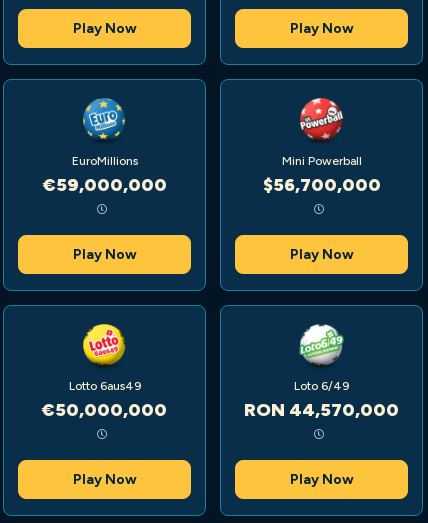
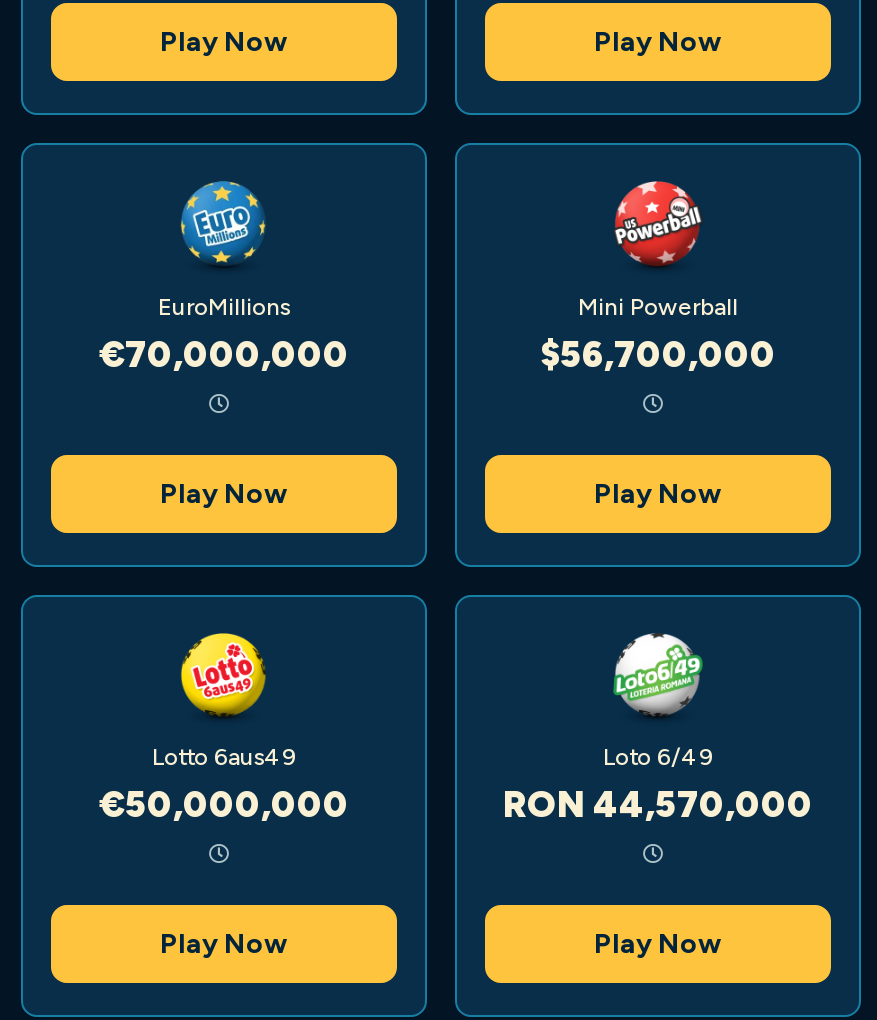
- €59,000,000
+ €70,000,000
